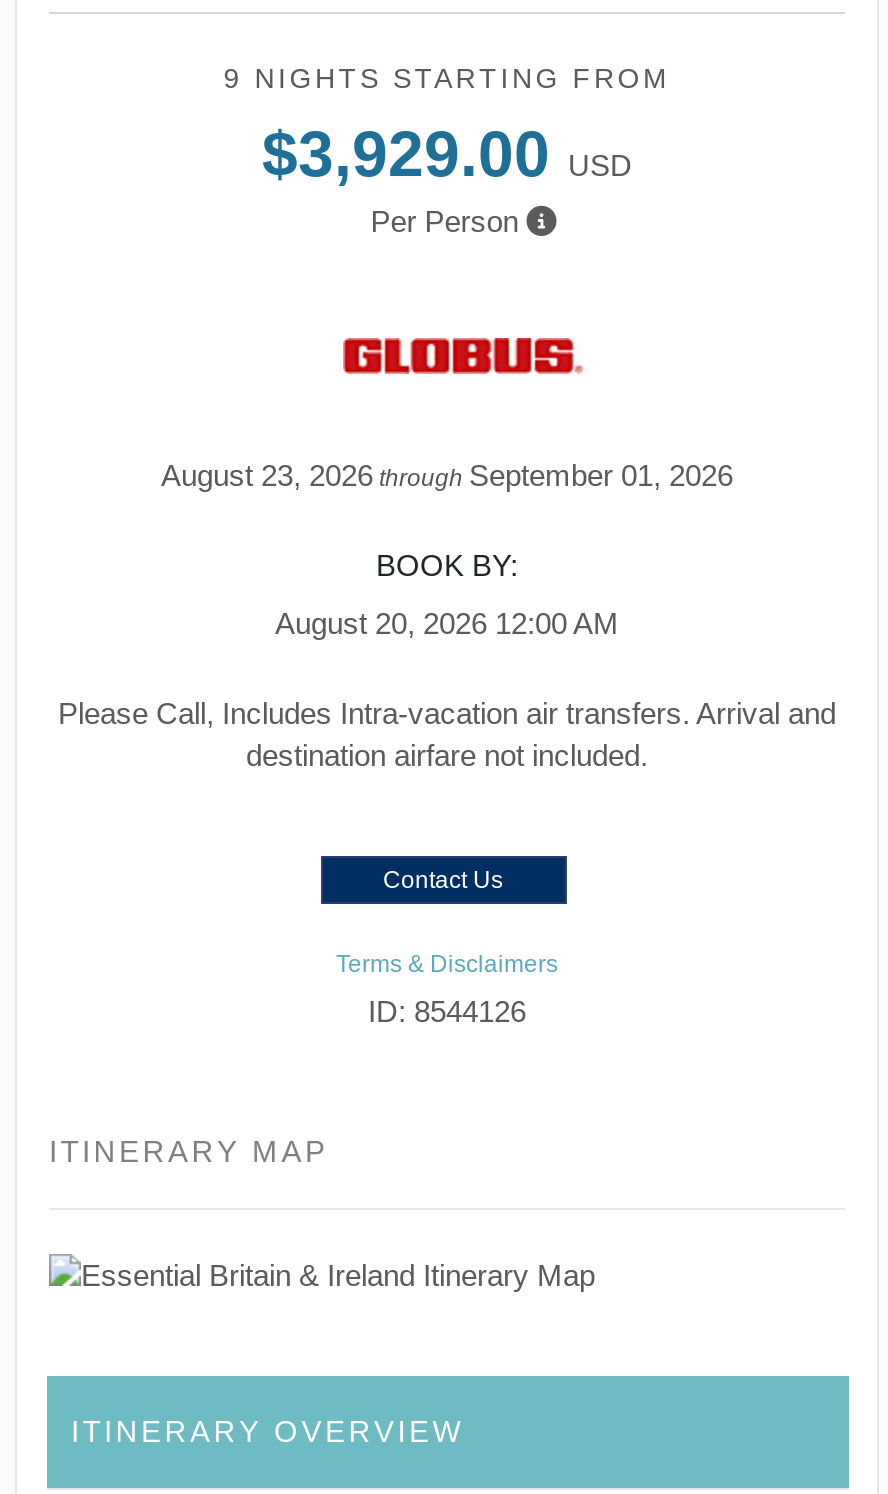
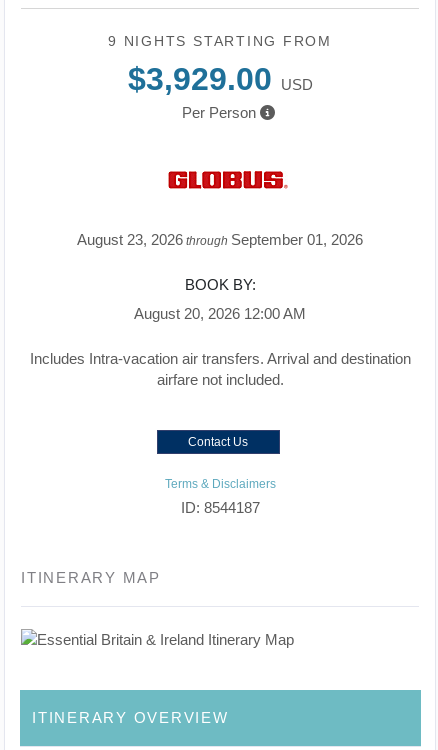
- Please Call, Includes Intra-vacation air transfers. Arrival and
- destination airfare not included.
+ Includes Intra-vacation air transfers. Arrival and destination
+ airfare not included.

- ID: 8544126
+ ID: 8544187
